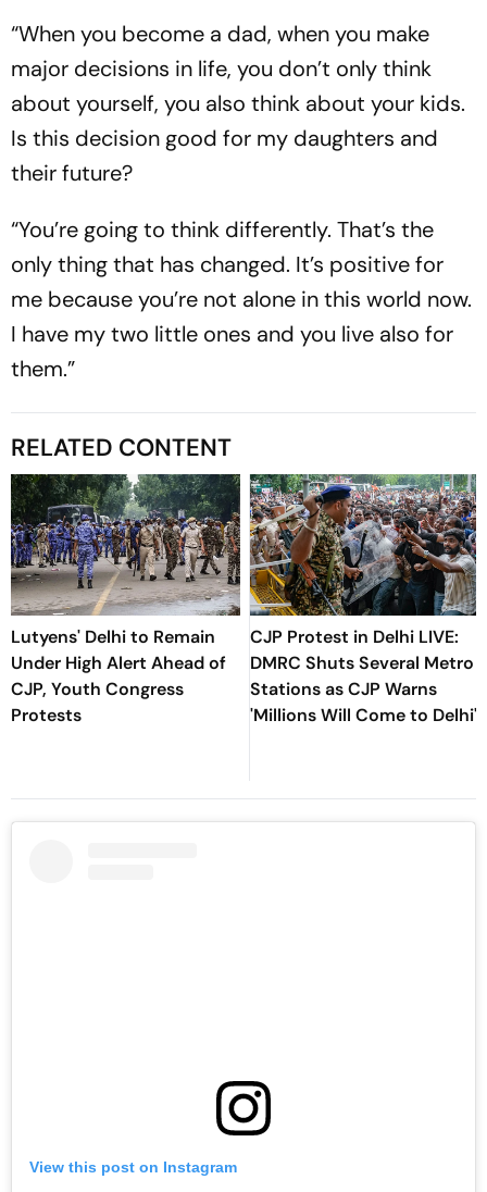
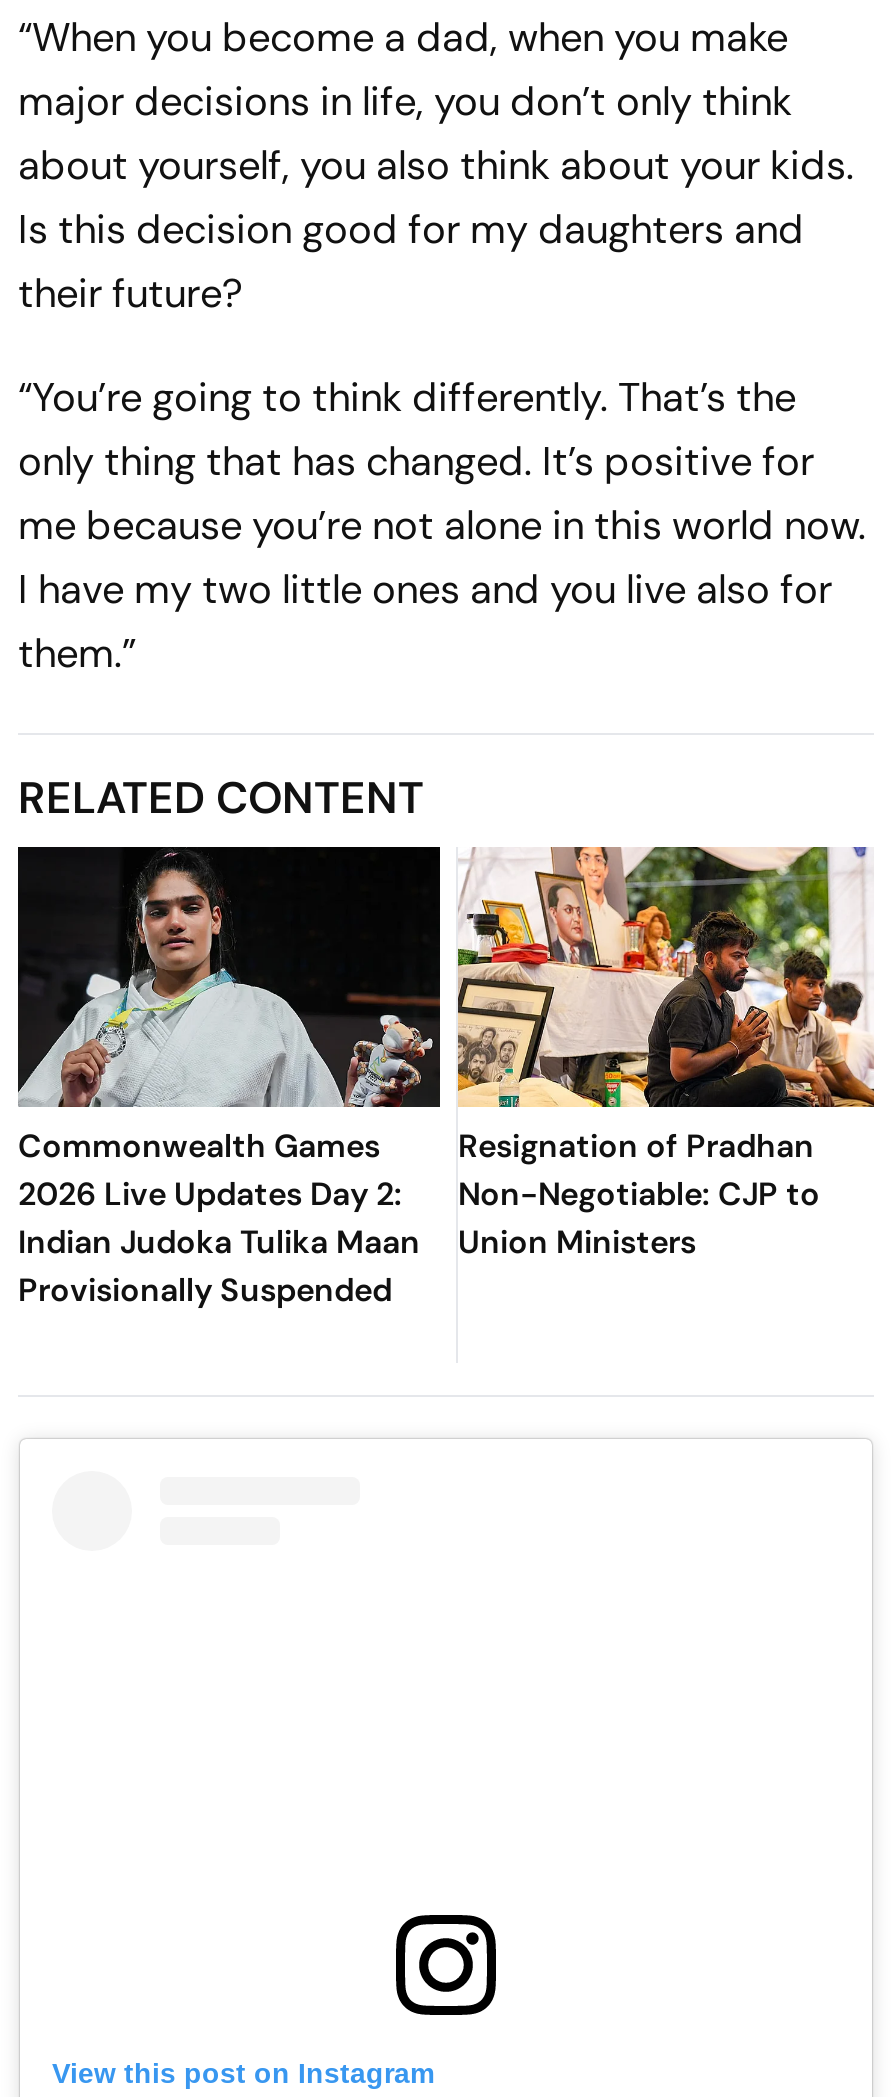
- [image]
- Lutyens' Delhi to Remain
- Under High Alert Ahead of
- CJP, Youth Congress
- Protests
+ [image]
+ Commonwealth Games
+ 2026 Live Updates Day 2:
+ Indian Judoka Tulika Maan
+ Provisionally Suspended

- [image]
- CJP Protest in Delhi LIVE:
- DMRC Shuts Several Metro
- Stations as CJP Warns
- 'Millions Will Come to Delhi'
+ [image]
+ Resignation of Pradhan
+ Non-Negotiable: CJP to
+ Union Ministers
